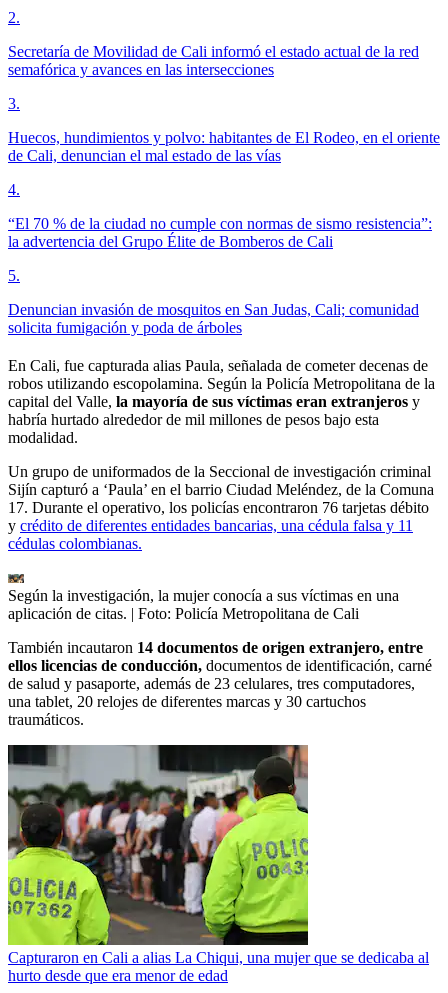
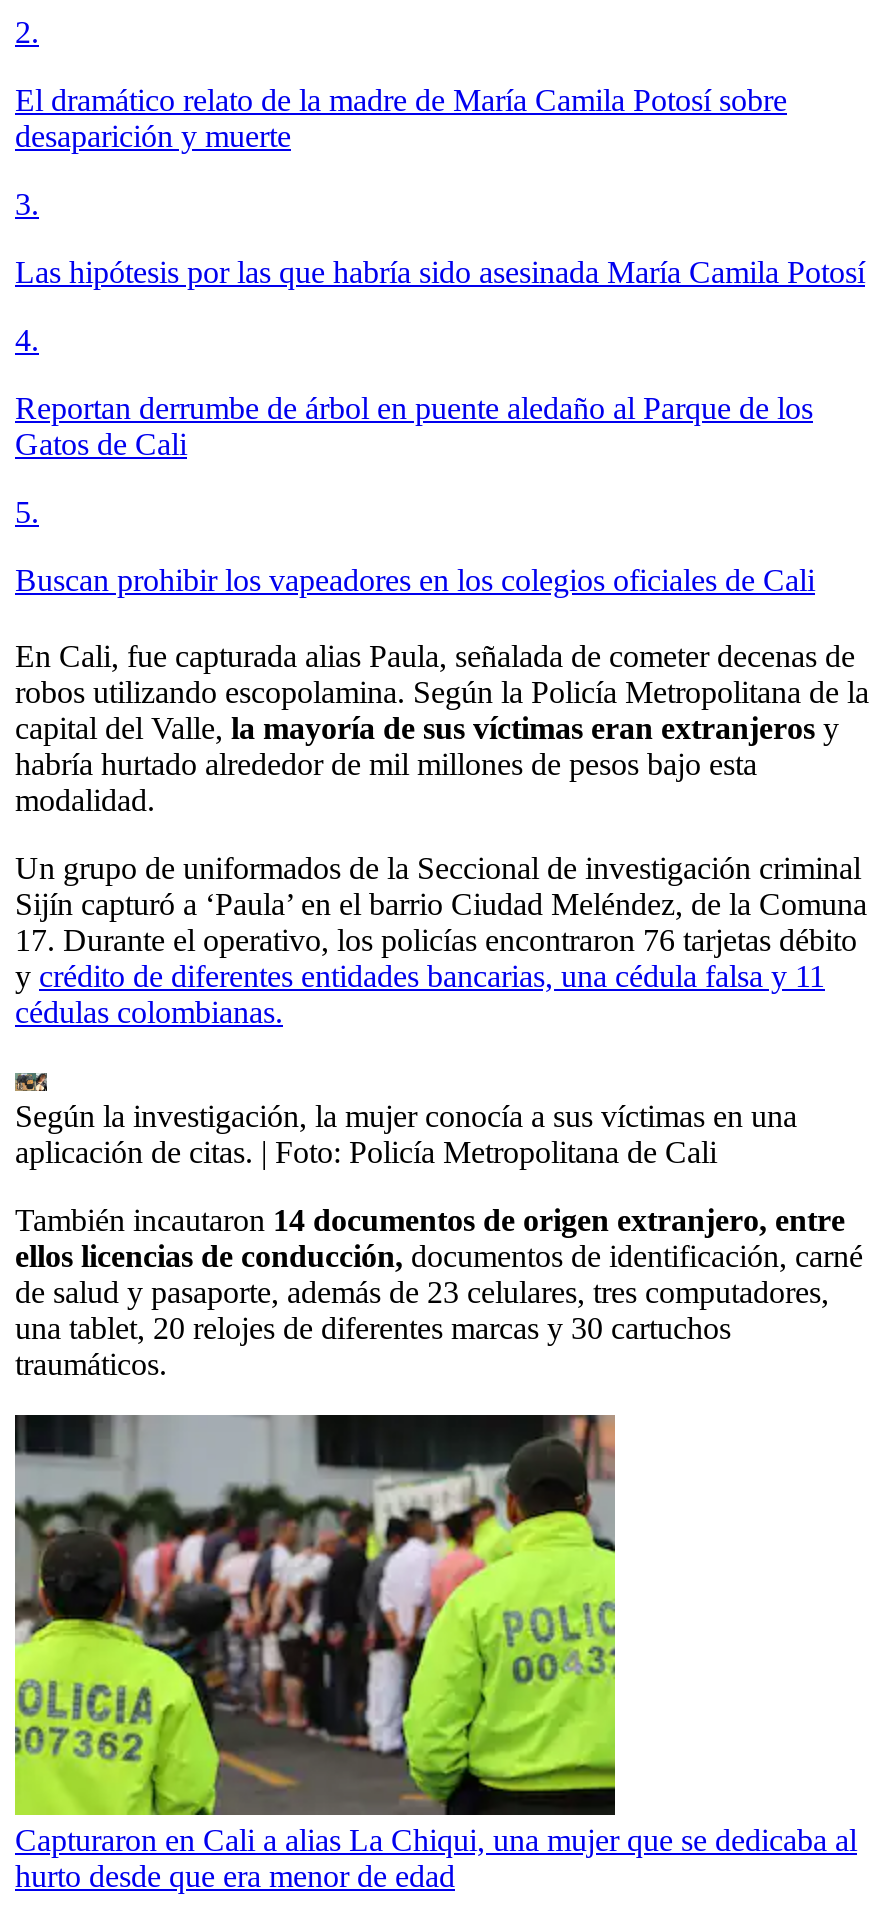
- Secretaría de Movilidad de Cali informó el estado actual de la red
- semafórica y avances en las intersecciones
+ El dramático relato de la madre de María Camila Potosí sobre
+ desaparición y muerte

- Huecos, hundimientos y polvo: habitantes de El Rodeo, en el oriente
- de Cali, denuncian el mal estado de las vías
+ Las hipótesis por las que habría sido asesinada María Camila Potosí

- “El 70 % de la ciudad no cumple con normas de sismo resistencia”:
- la advertencia del Grupo Élite de Bomberos de Cali
+ Reportan derrumbe de árbol en puente aledaño al Parque de los
+ Gatos de Cali

- Denuncian invasión de mosquitos en San Judas, Cali; comunidad
- solicita fumigación y poda de árboles
+ Buscan prohibir los vapeadores en los colegios oficiales de Cali
